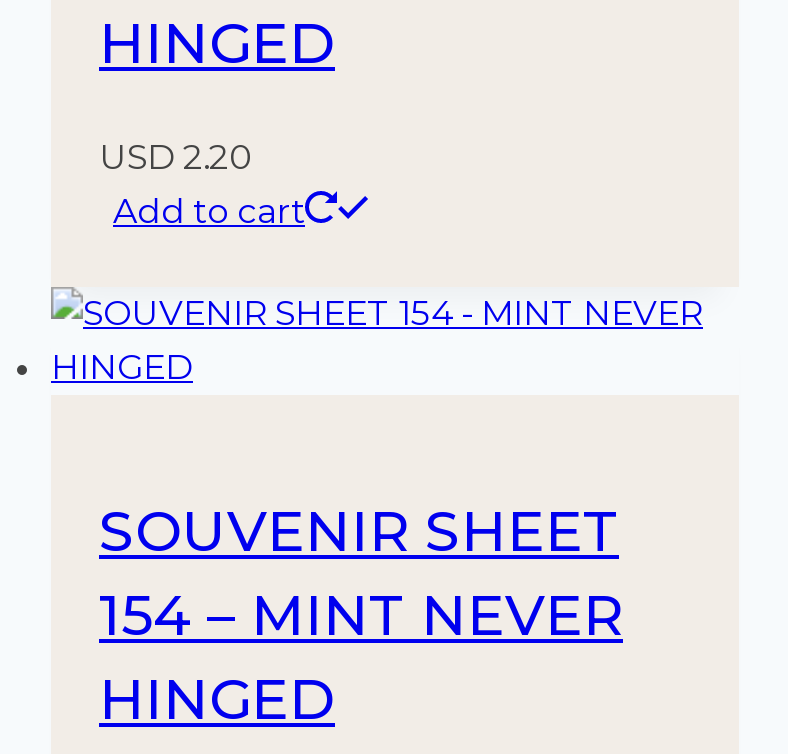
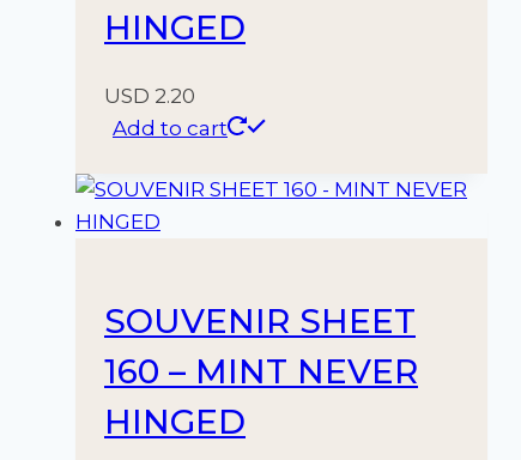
- 154 – MINT NEVER
+ 160 – MINT NEVER
